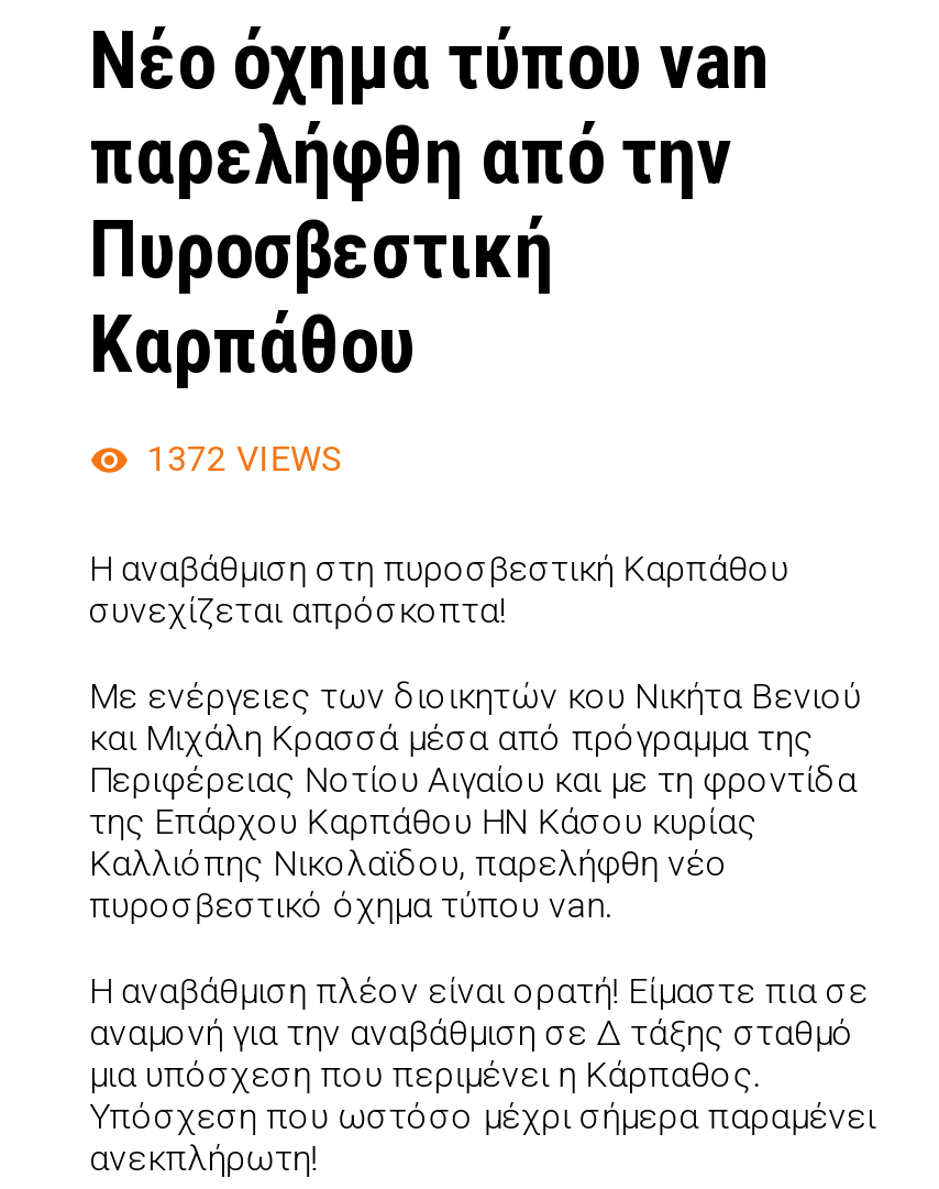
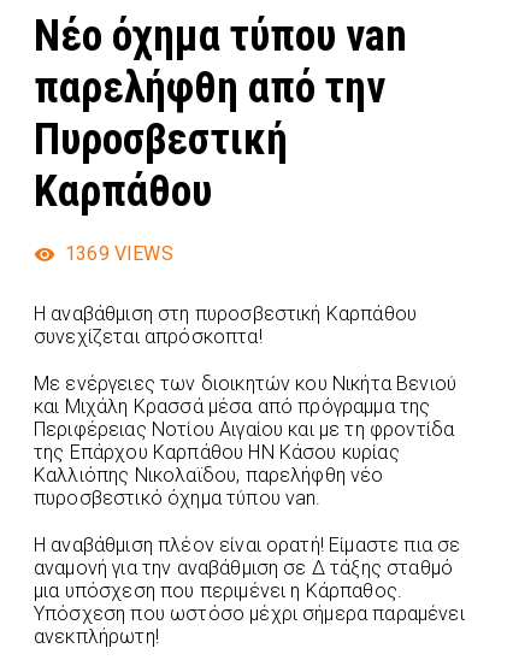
- 1372 VIEWS
+ 1369 VIEWS
